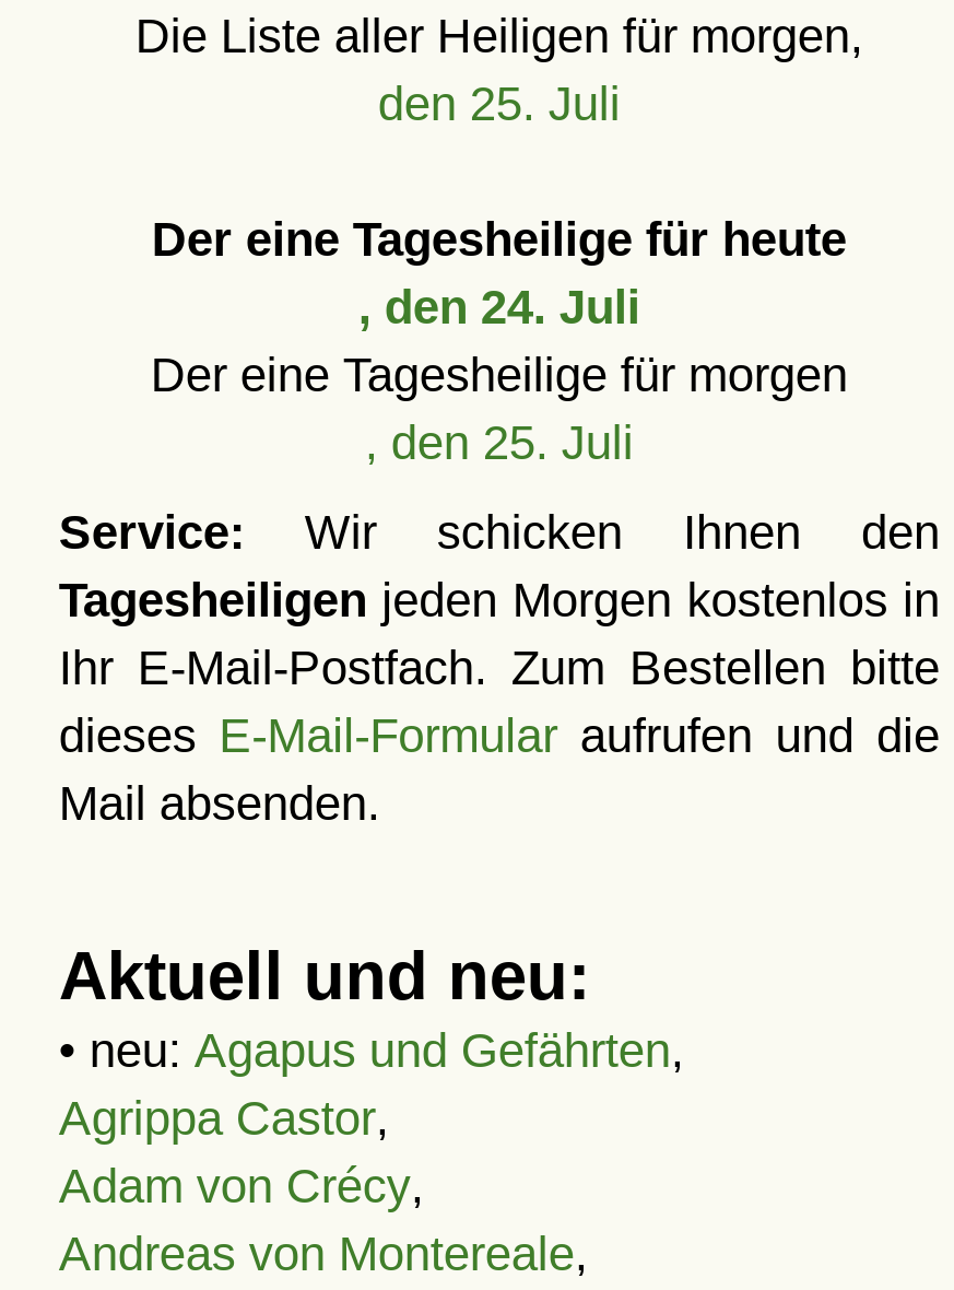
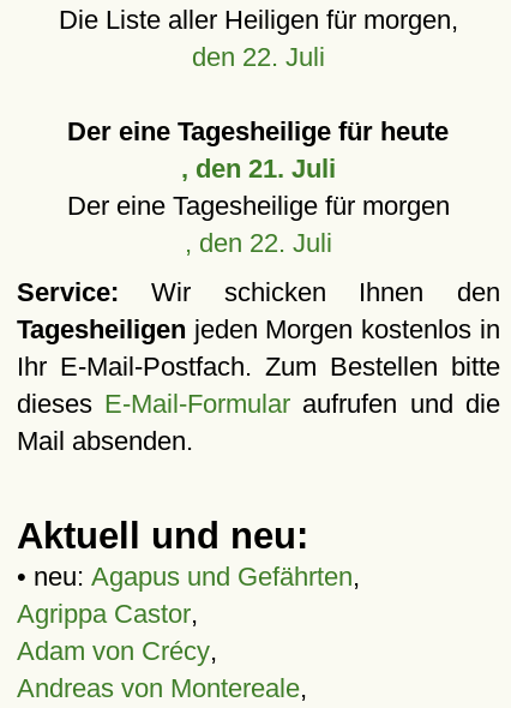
- den 25. Juli
+ den 22. Juli

- , den 24. Juli
+ , den 21. Juli

- , den 25. Juli
+ , den 22. Juli
